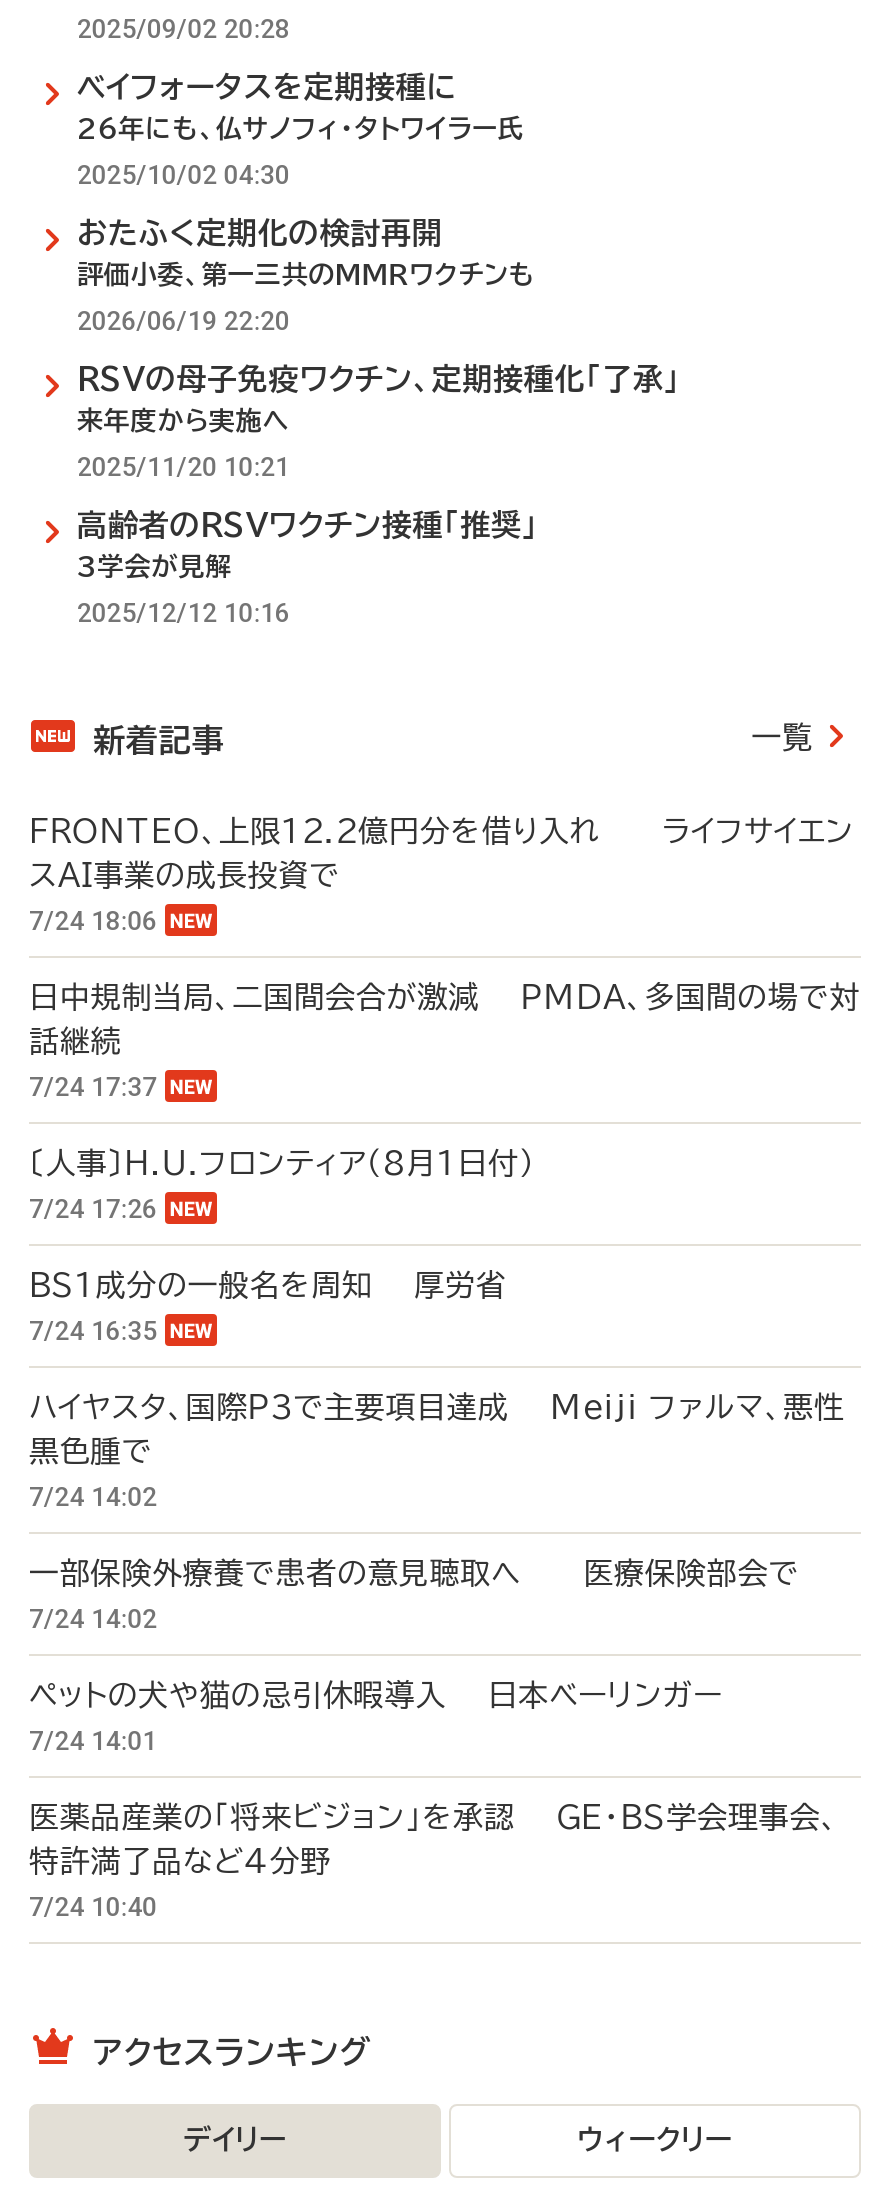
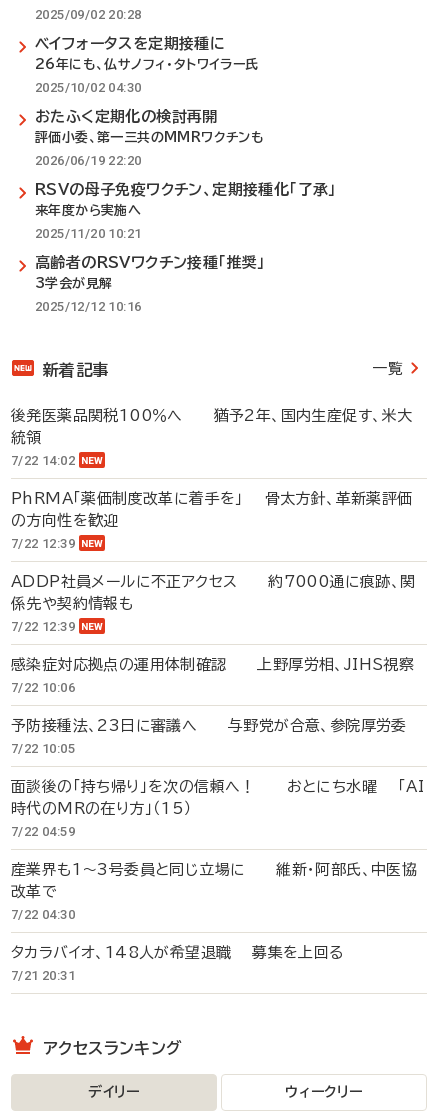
- FRONTEO、上限12.2億円分を借り入れ ライフサイエン
- スAI事業の成長投資で
- 7/24 18:06
- 日中規制当局、二国間会合が激減 PMDA、多国間の場で対
- 話継続
- 7/24 17:37
- 〔人事〕H.U.フロンティア（8月1日付）
- 7/24 17:26
- BS1成分の一般名を周知 厚労省
- 7/24 16:35
- ハイヤスタ、国際P3で主要項目達成 Meiji ファルマ、悪性
- 黒色腫で
- 7/24 14:02
- 一部保険外療養で患者の意見聴取へ 医療保険部会で
- 7/24 14:02
- ペットの犬や猫の忌引休暇導入 日本ベーリンガー
- 7/24 14:01
- 医薬品産業の「将来ビジョン」を承認 GE・BS学会理事会、
- 特許満了品など4分野
- 7/24 10:40
+ 後発医薬品関税100％へ 猶予2年、国内生産促す、米大
+ 統領
+ 7/22 14:02
+ PhRMA「薬価制度改革に着手を」 骨太方針、革新薬評価
+ の方向性を歓迎
+ 7/22 12:39
+ ADDP社員メールに不正アクセス 約7000通に痕跡、関
+ 係先や契約情報も
+ 7/22 12:39
+ 感染症対応拠点の運用体制確認 上野厚労相、JIHS視察
+ 7/22 10:06
+ 予防接種法、23日に審議へ 与野党が合意、参院厚労委
+ 7/22 10:05
+ 面談後の「持ち帰り」を次の信頼へ！ おとにち水曜 「AI
+ 時代のMRの在り方」（15）
+ 7/22 04:59
+ 産業界も1～3号委員と同じ立場に 維新・阿部氏、中医協
+ 改革で
+ 7/22 04:30
+ タカラバイオ、148人が希望退職 募集を上回る
+ 7/21 20:31
